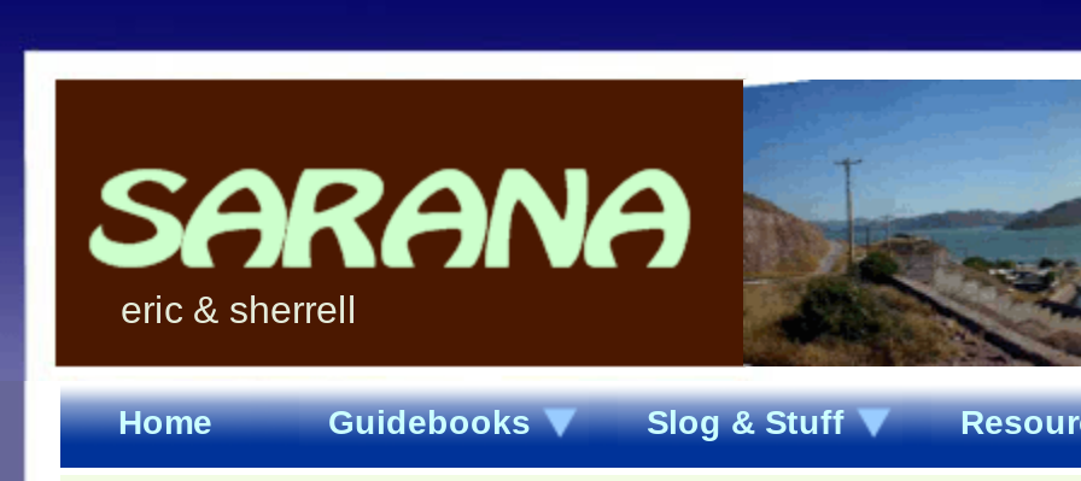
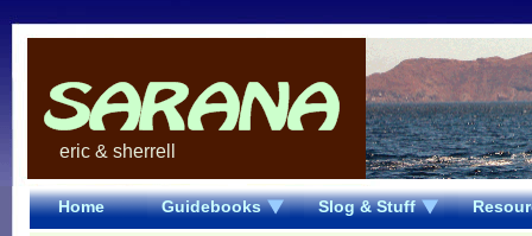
- [image]
+ [image]
